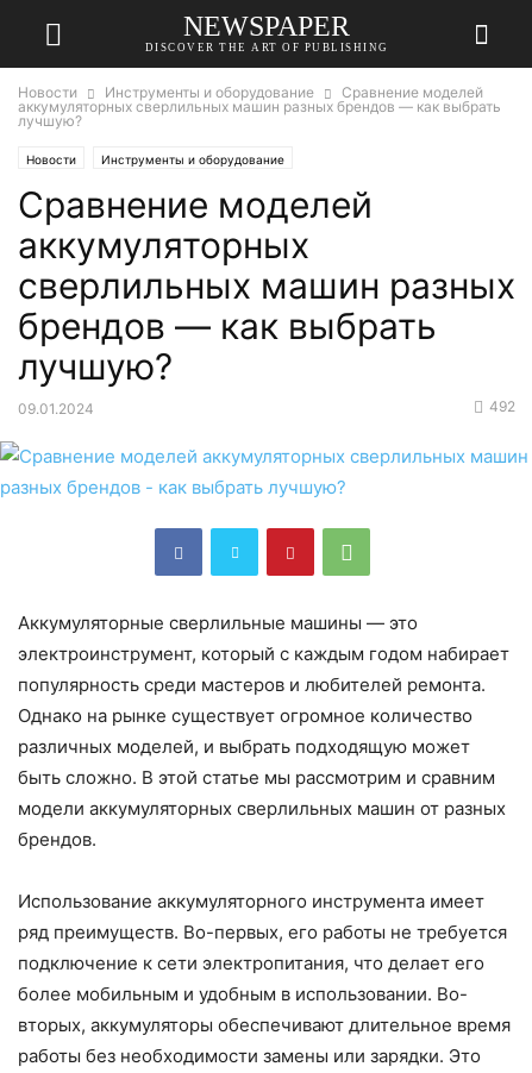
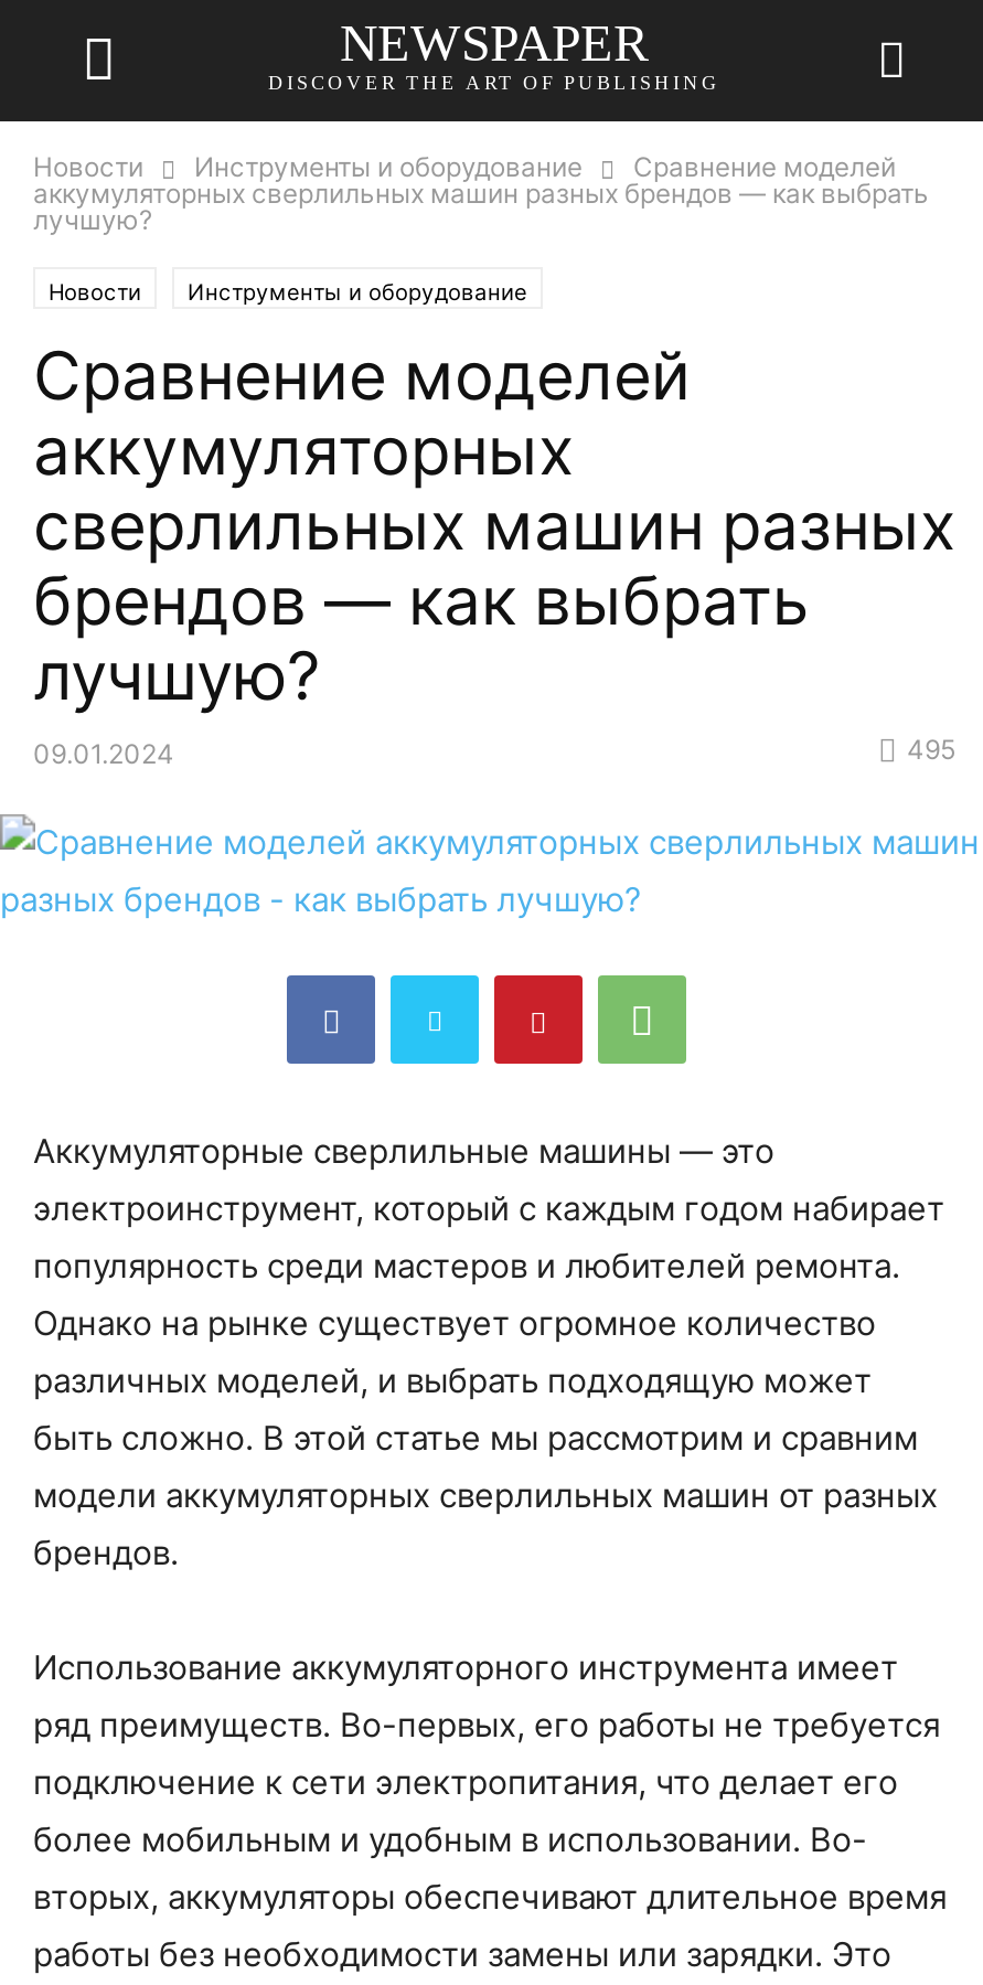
- 492
+ 495
